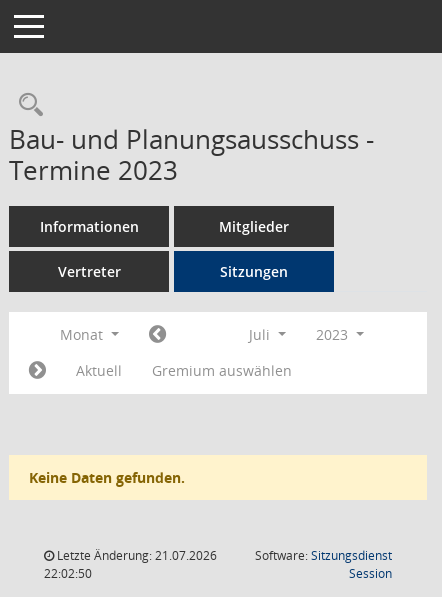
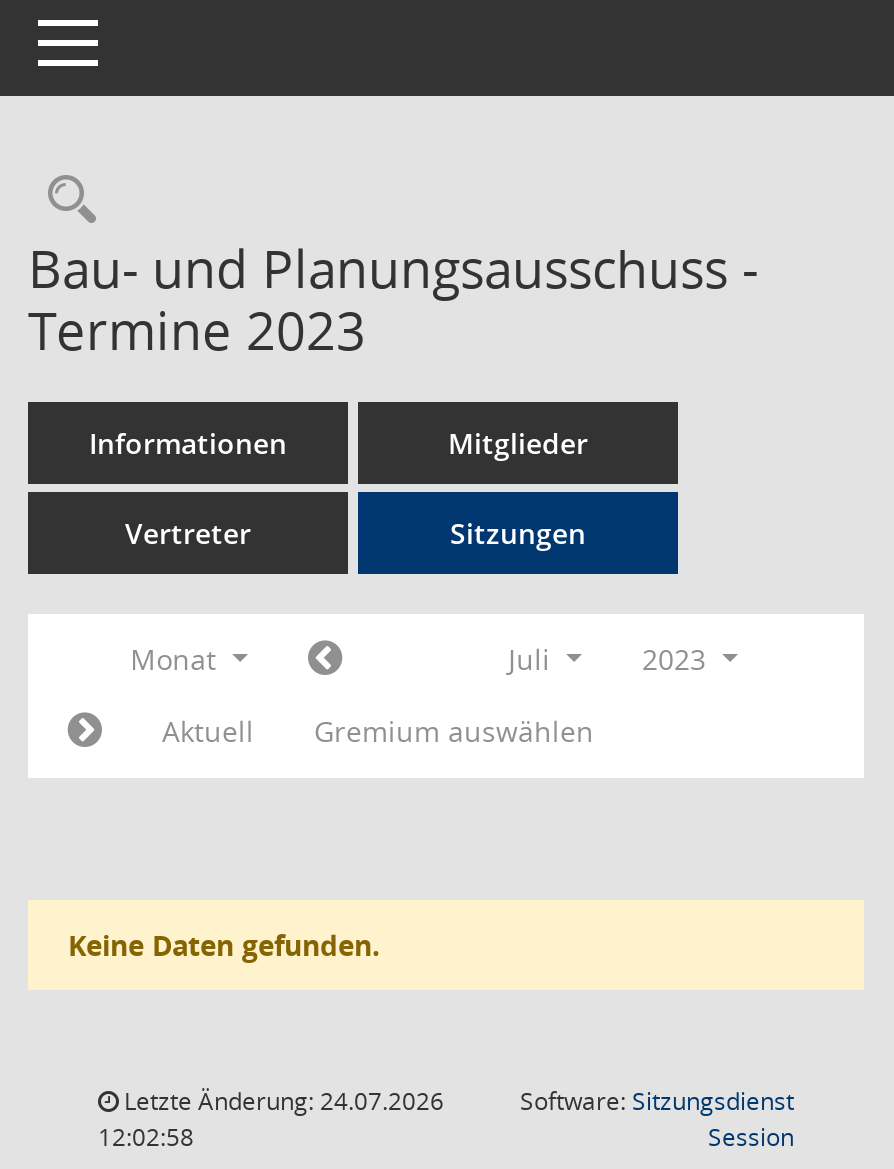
- Letzte Änderung: 21.07.2026
+ Letzte Änderung: 24.07.2026

- 22:02:50
+ 12:02:58
